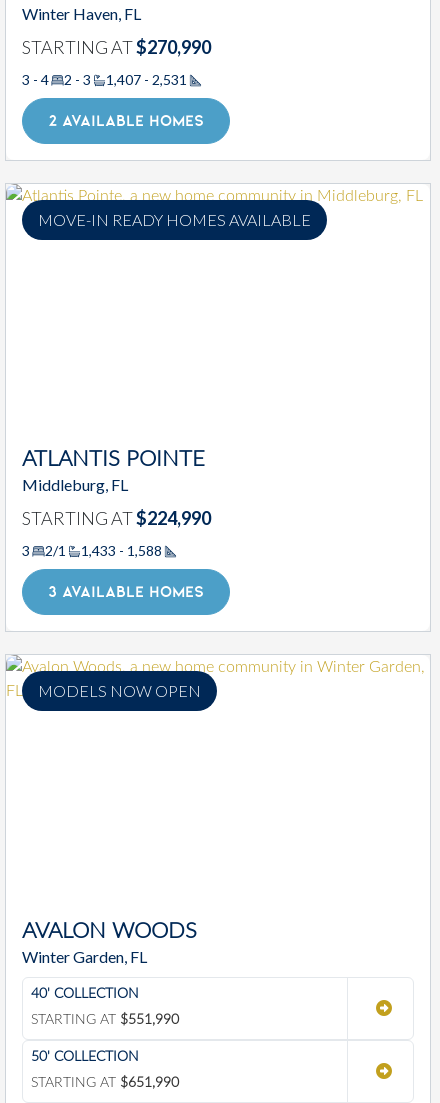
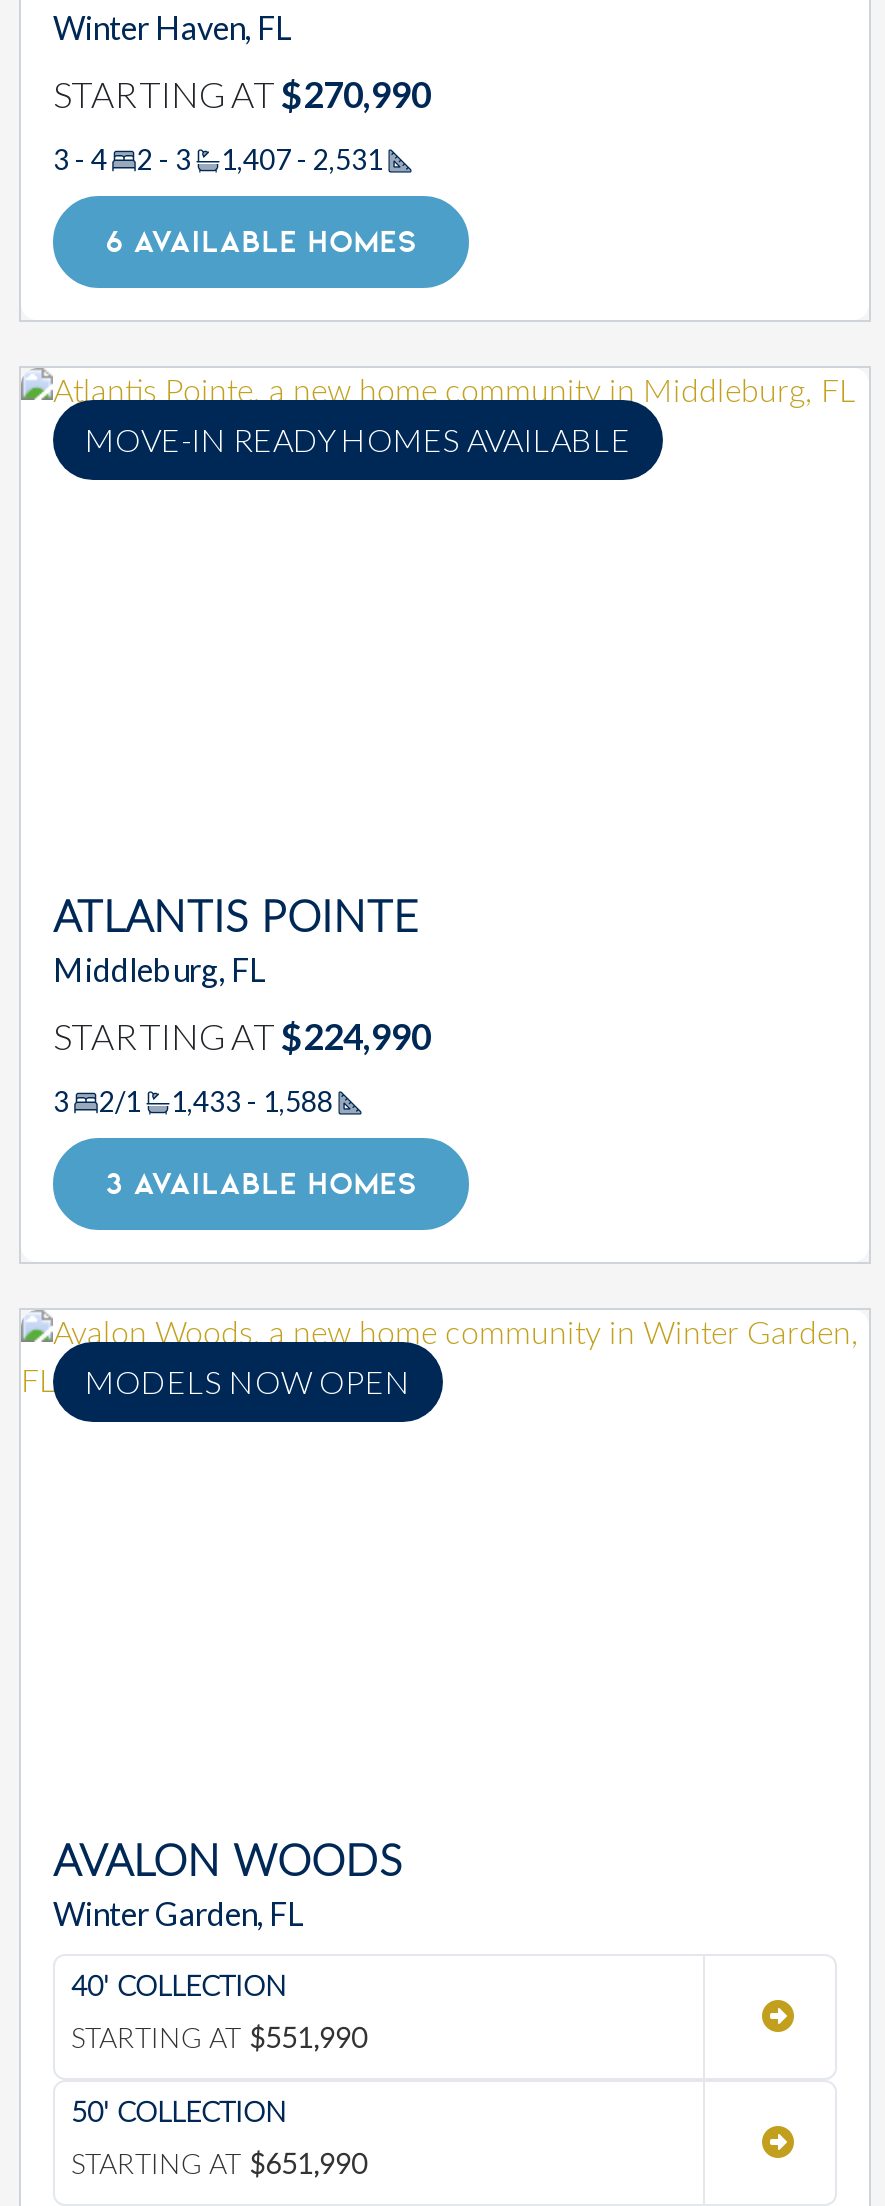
- 2 AVAILABLE HOMES
+ 6 AVAILABLE HOMES
